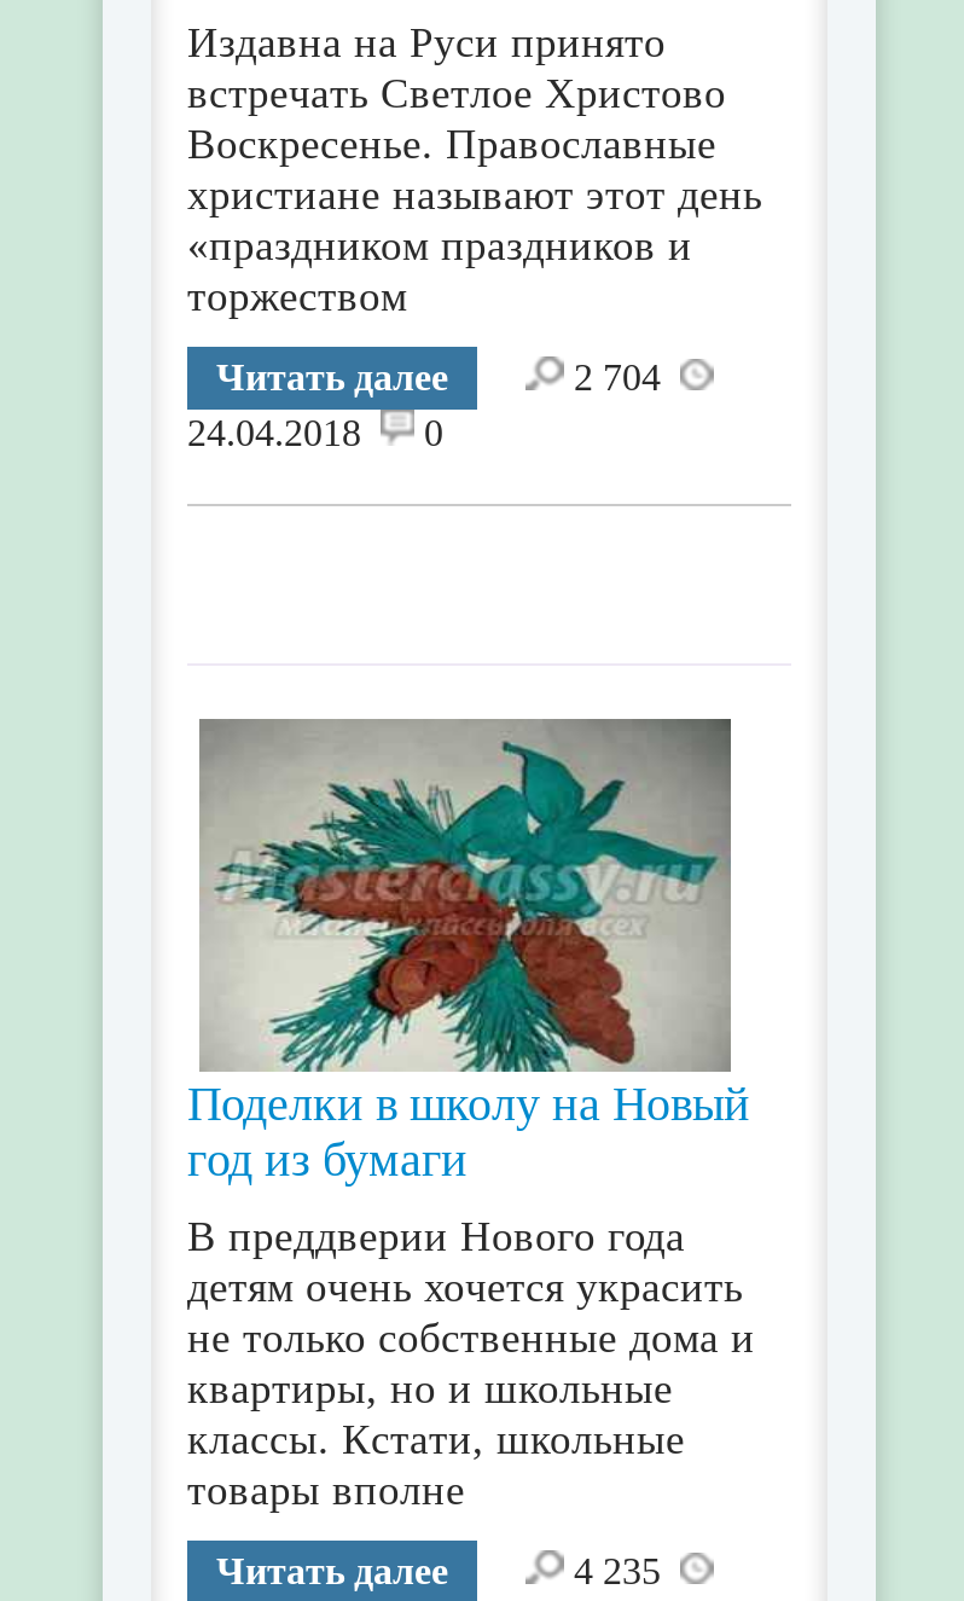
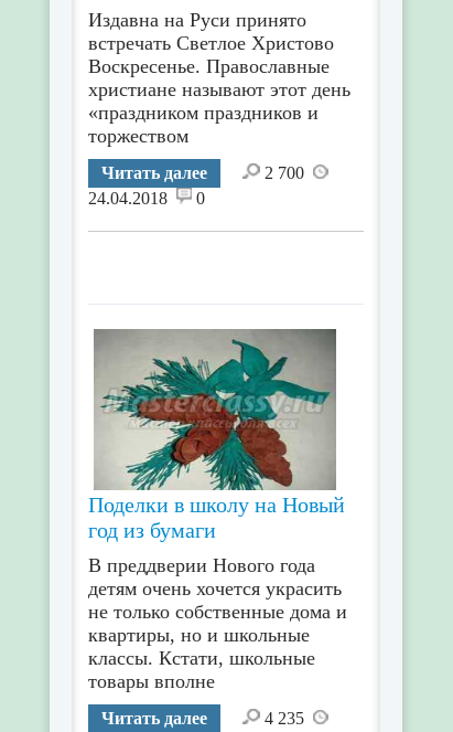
- 2 704
+ 2 700
